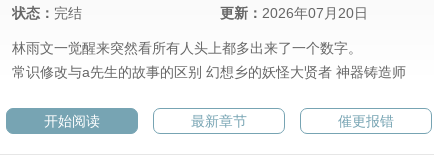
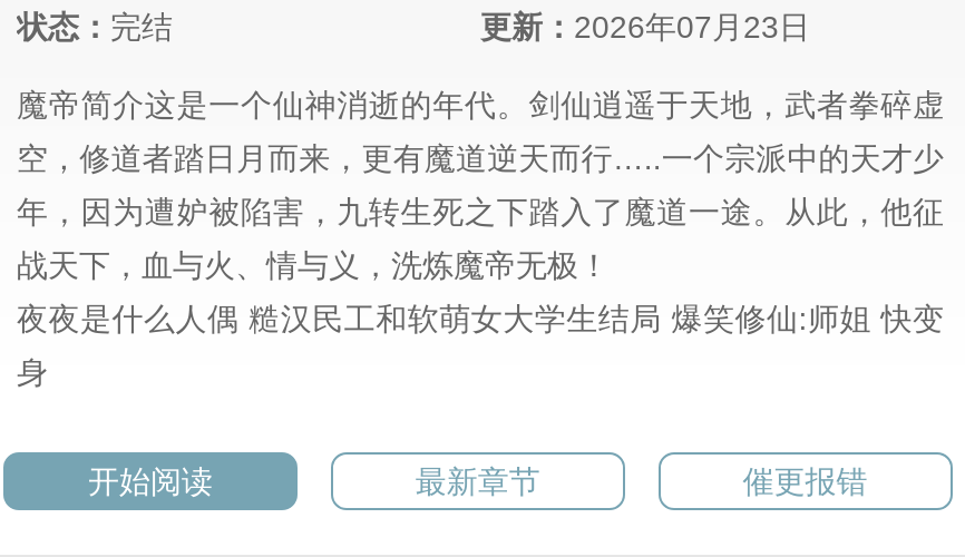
- 更新：2026年07月20日
- 林雨文一觉醒来突然看所有人头上都多出来了一个数字。
- 常识修改与a先生的故事的区别 幻想乡的妖怪大贤者 神器铸造师
+ 更新：2026年07月23日
+ 魔帝简介这是一个仙神消逝的年代。剑仙逍遥于天地，武者拳碎虚
+ 空，修道者踏日月而来，更有魔道逆天而行…..一个宗派中的天才少
+ 年，因为遭妒被陷害，九转生死之下踏入了魔道一途。从此，他征
+ 战天下，血与火、情与义，洗炼魔帝无极！
+ 夜夜是什么人偶 糙汉民工和软萌女大学生结局 爆笑修仙:师姐 快变
+ 身
